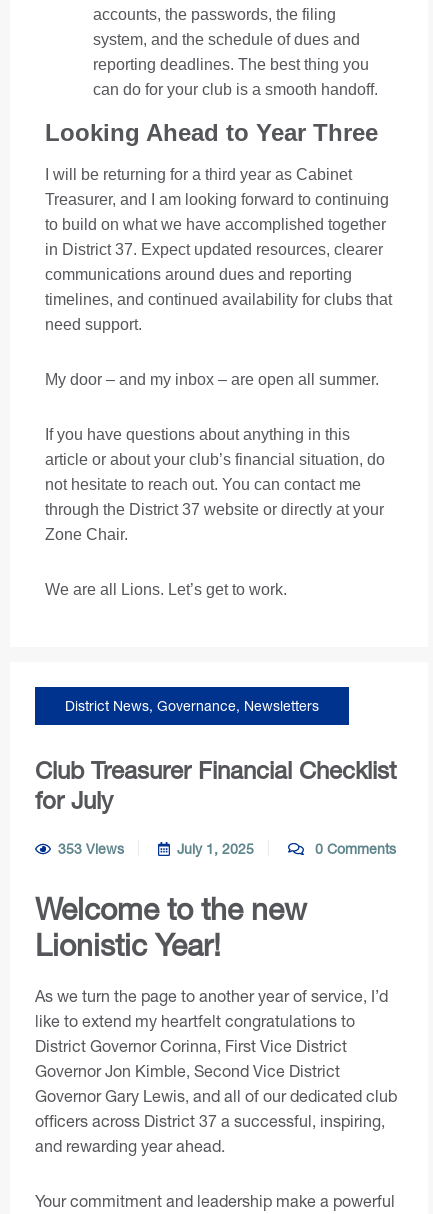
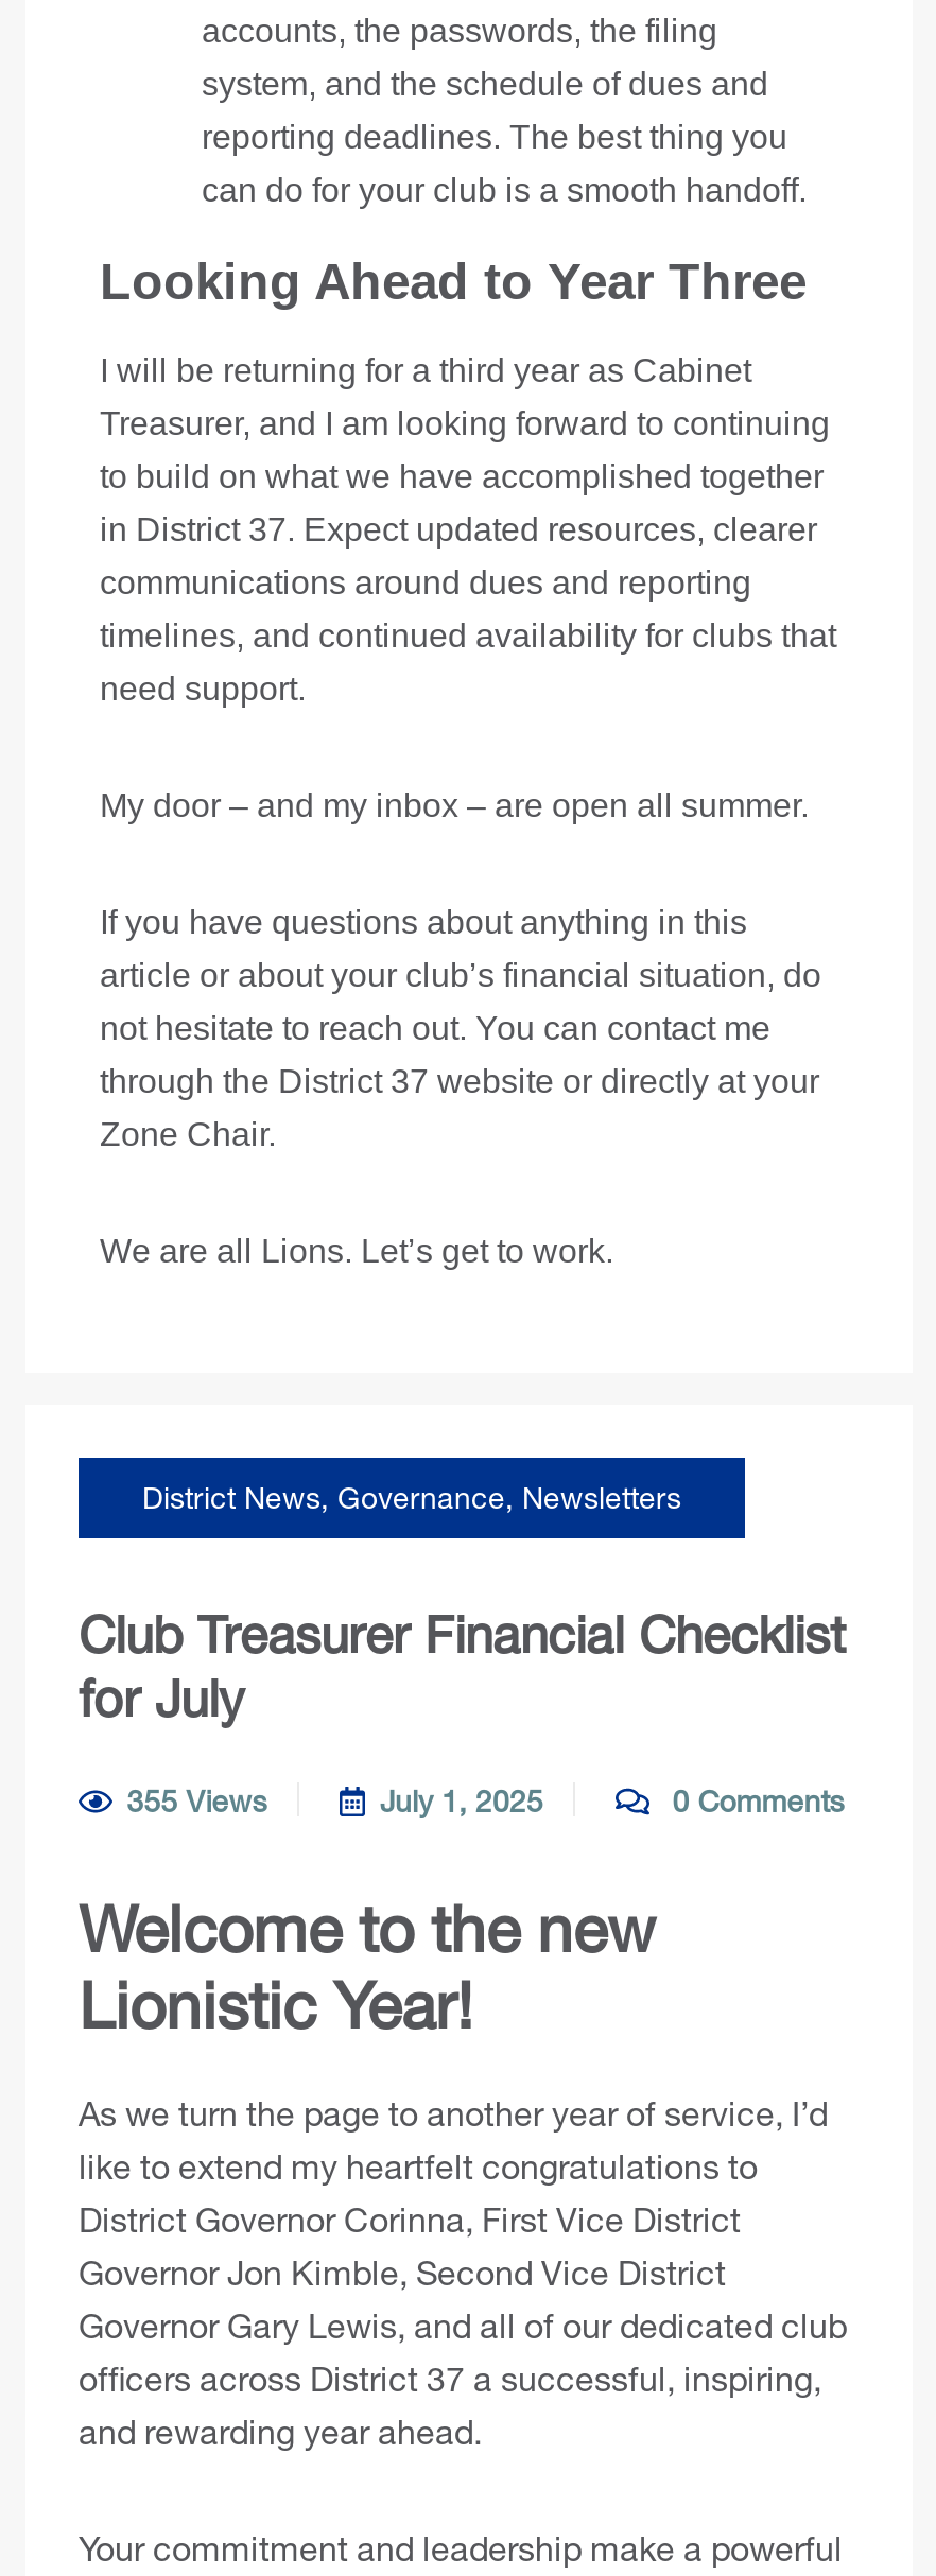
- 353 Views
+ 355 Views
